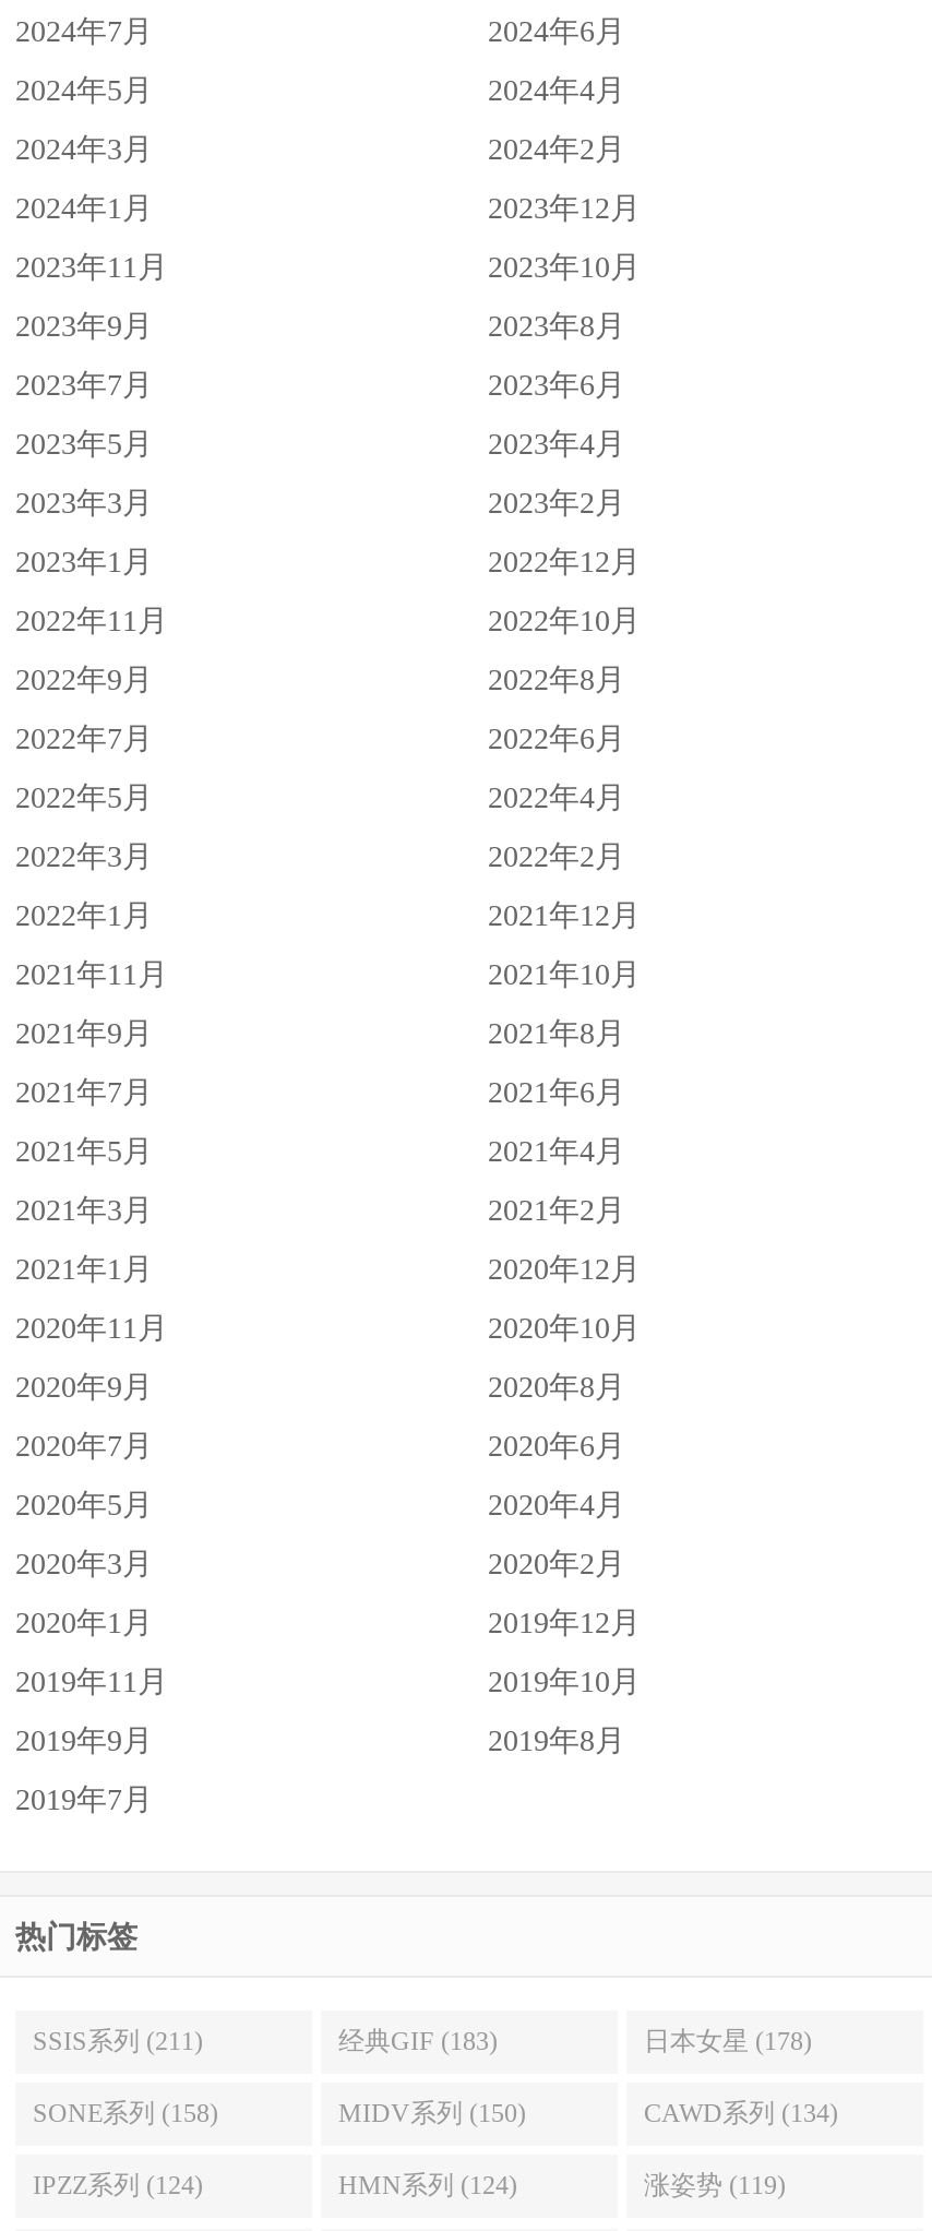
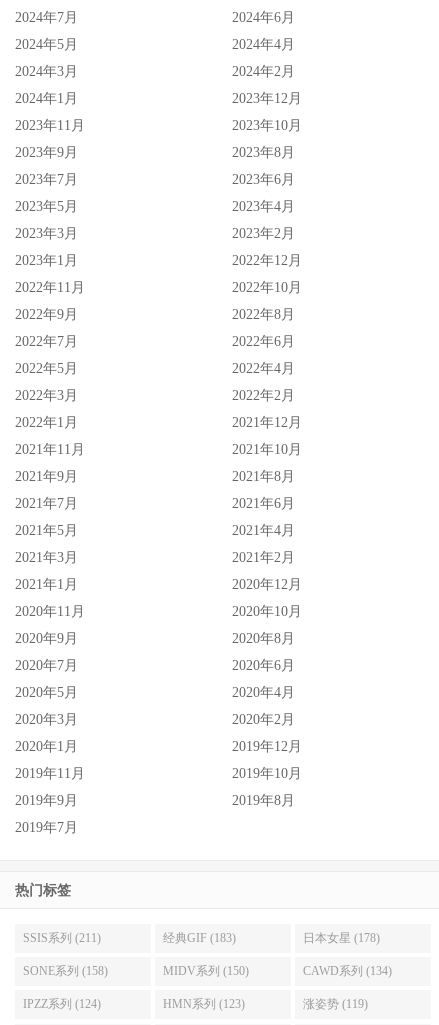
- HMN系列 (124)
+ HMN系列 (123)
